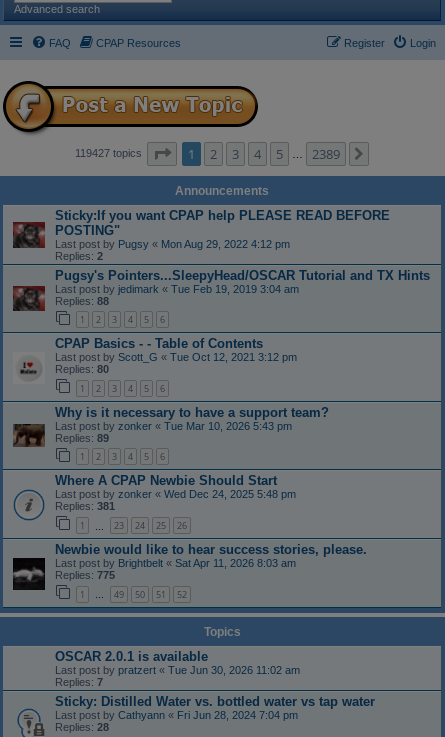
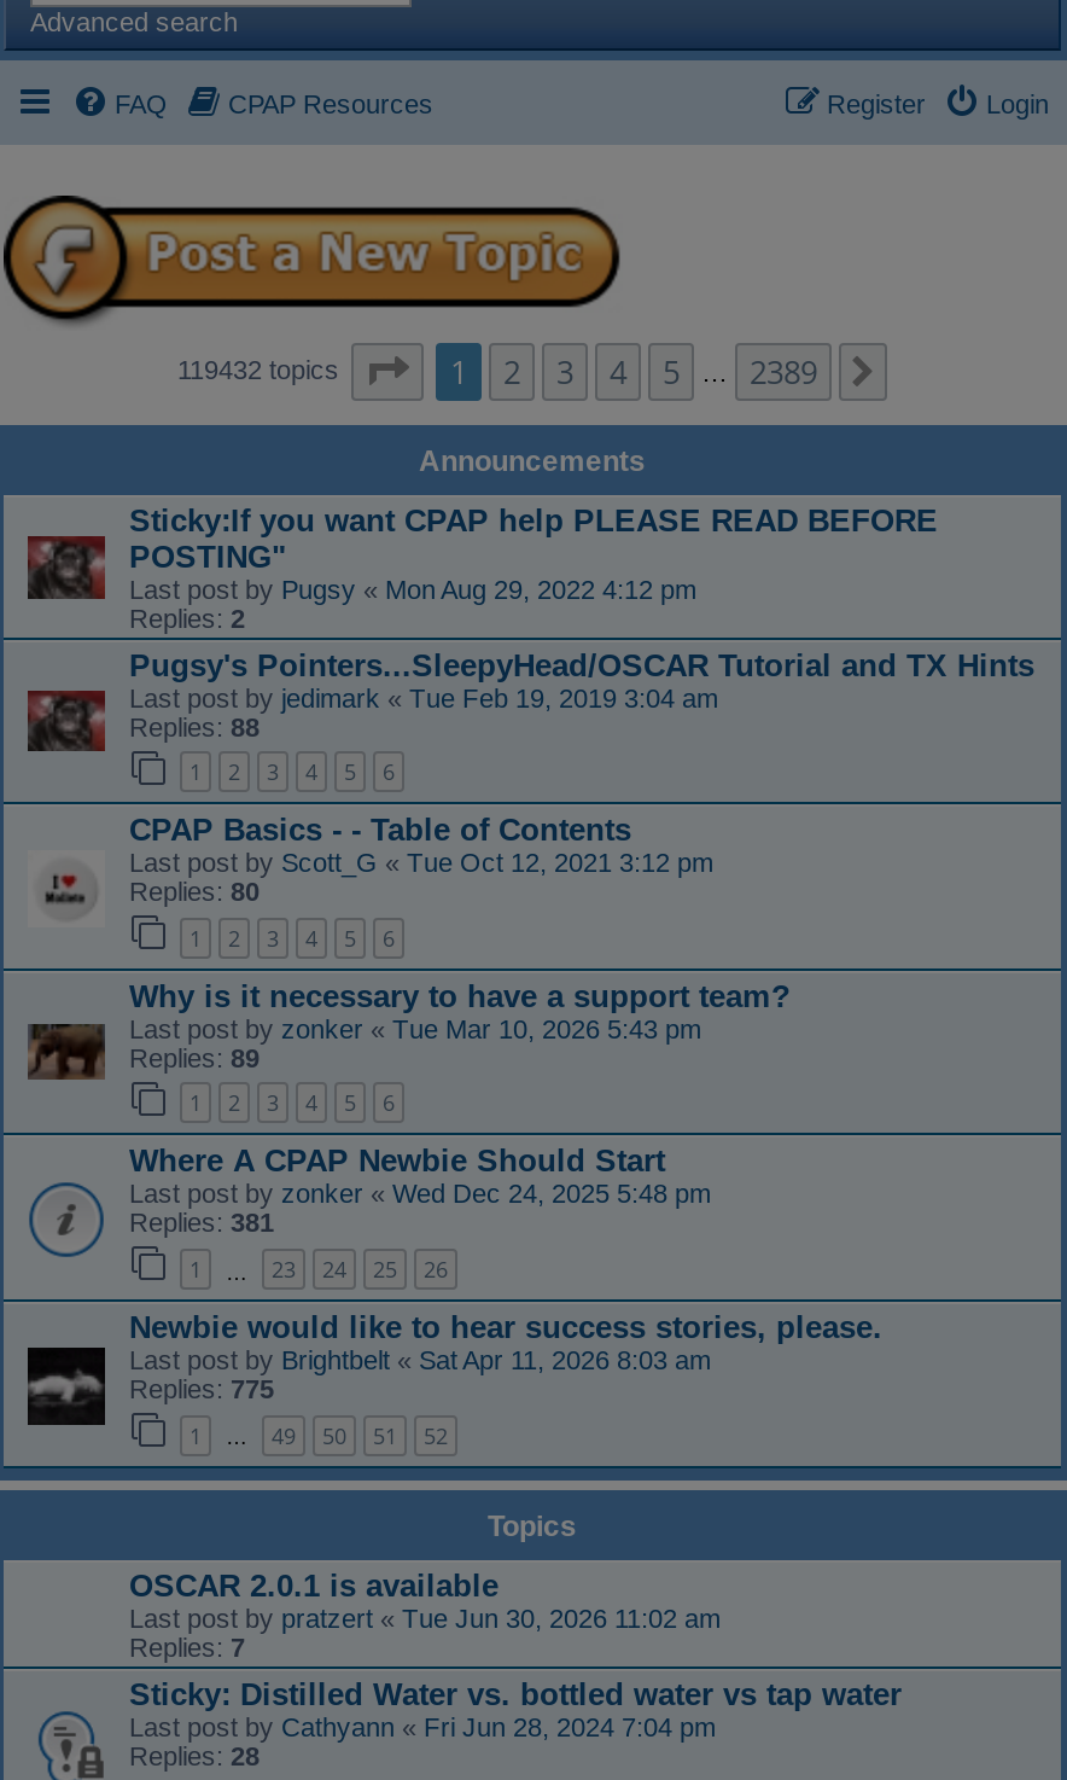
- 119427 topics
+ 119432 topics
